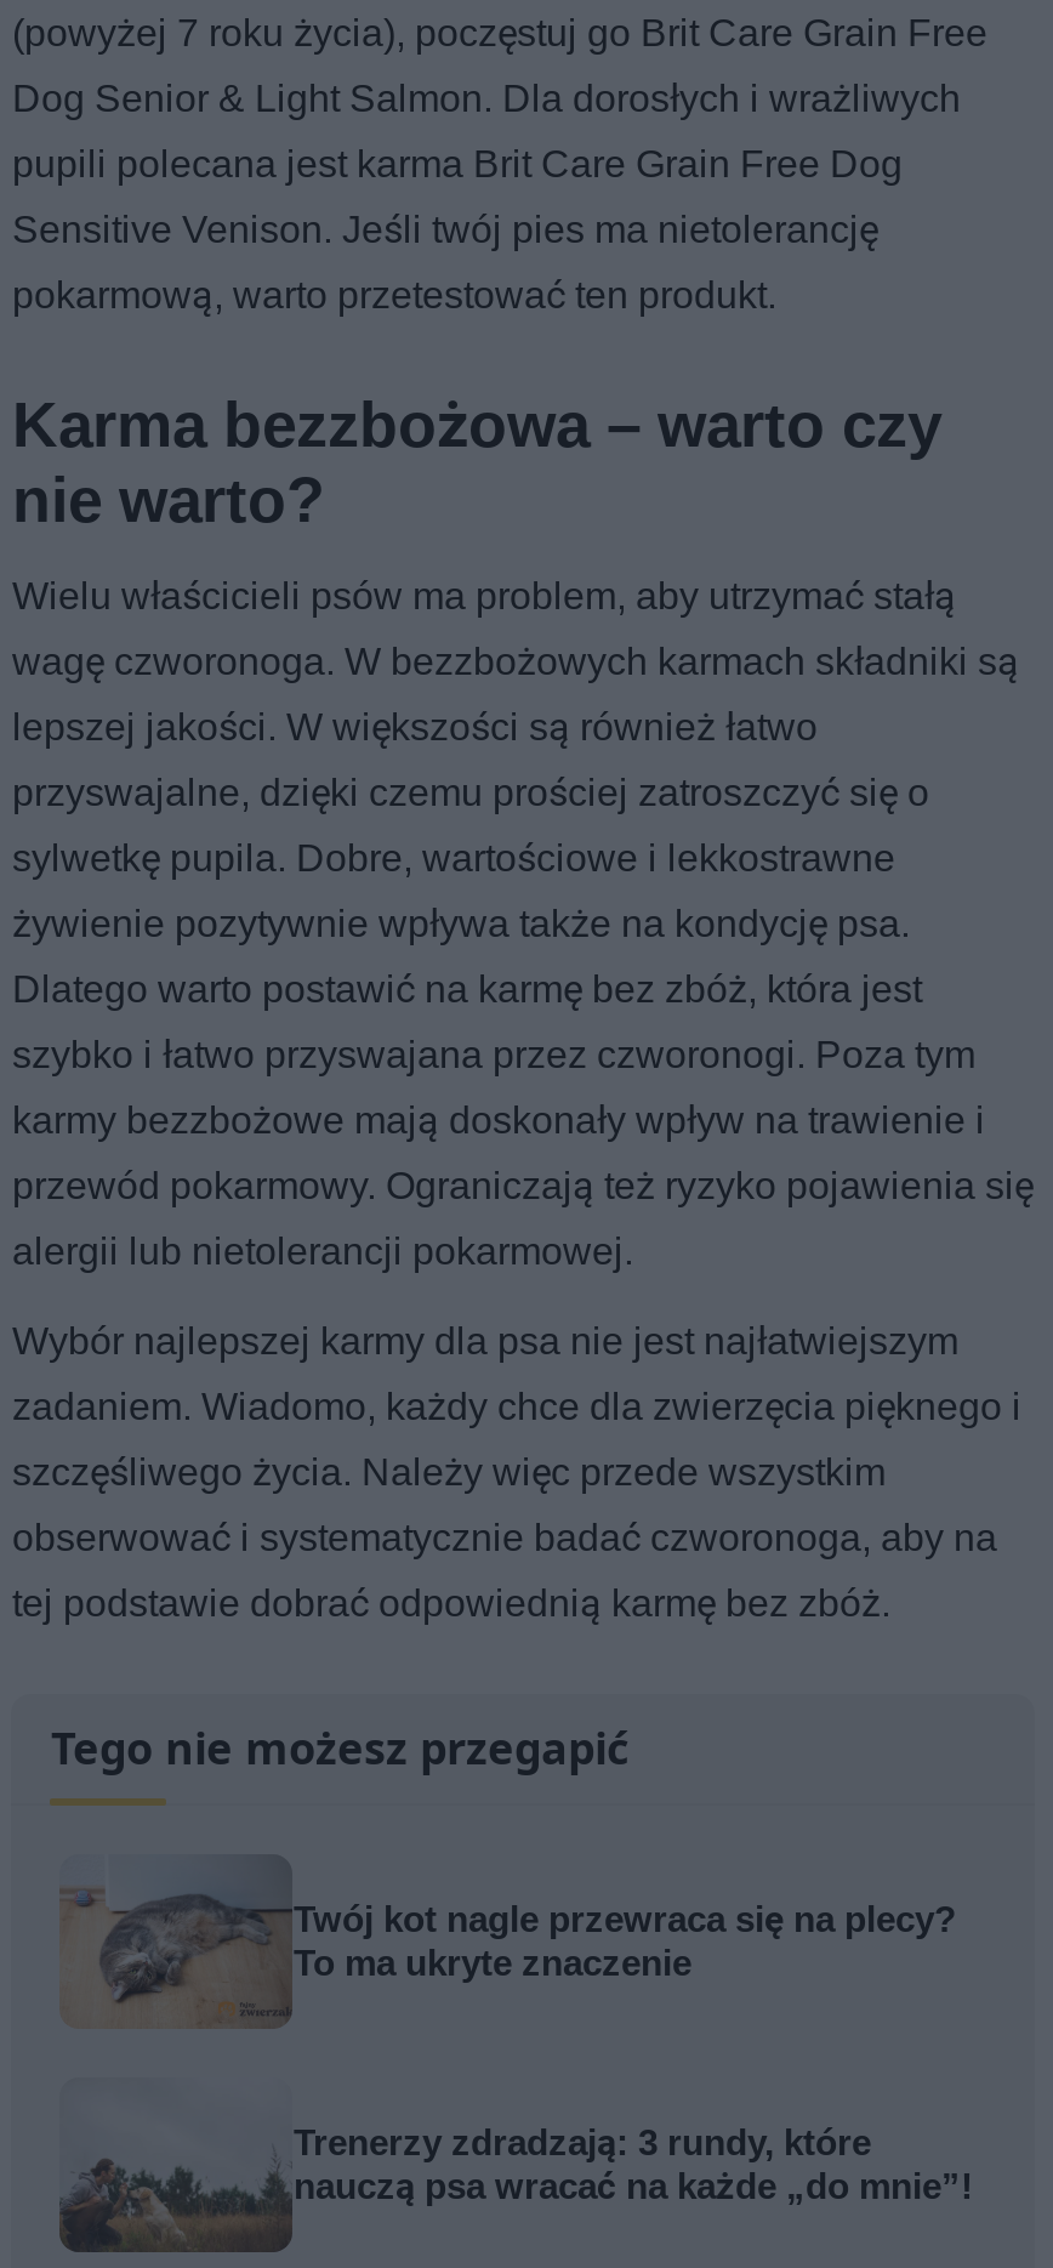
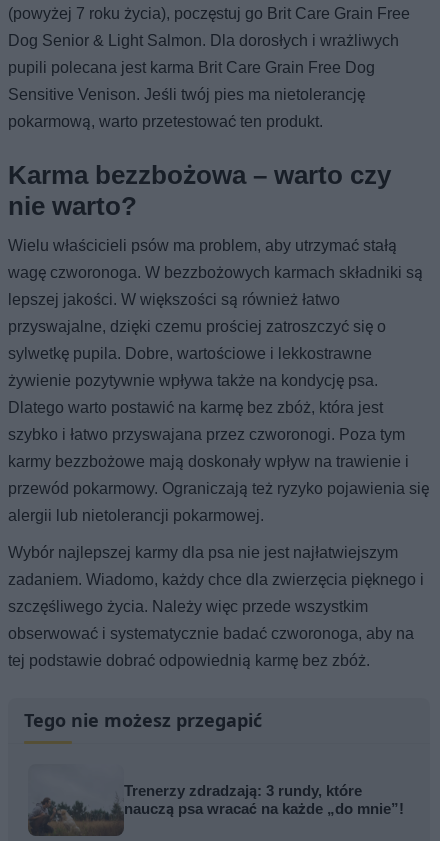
- [image]
- Twój kot nagle przewraca się na plecy?
- To ma ukryte znaczenie
